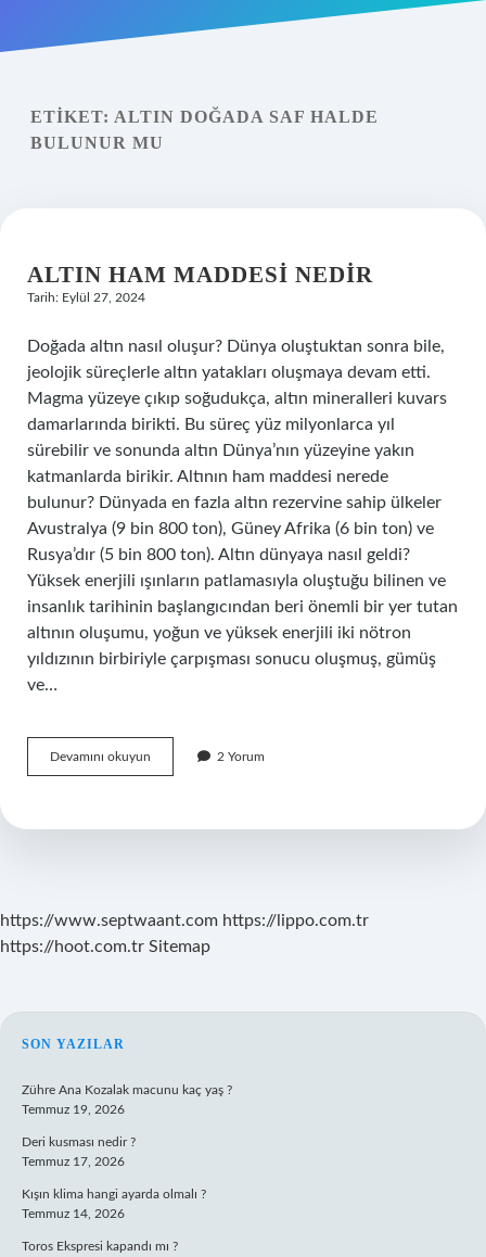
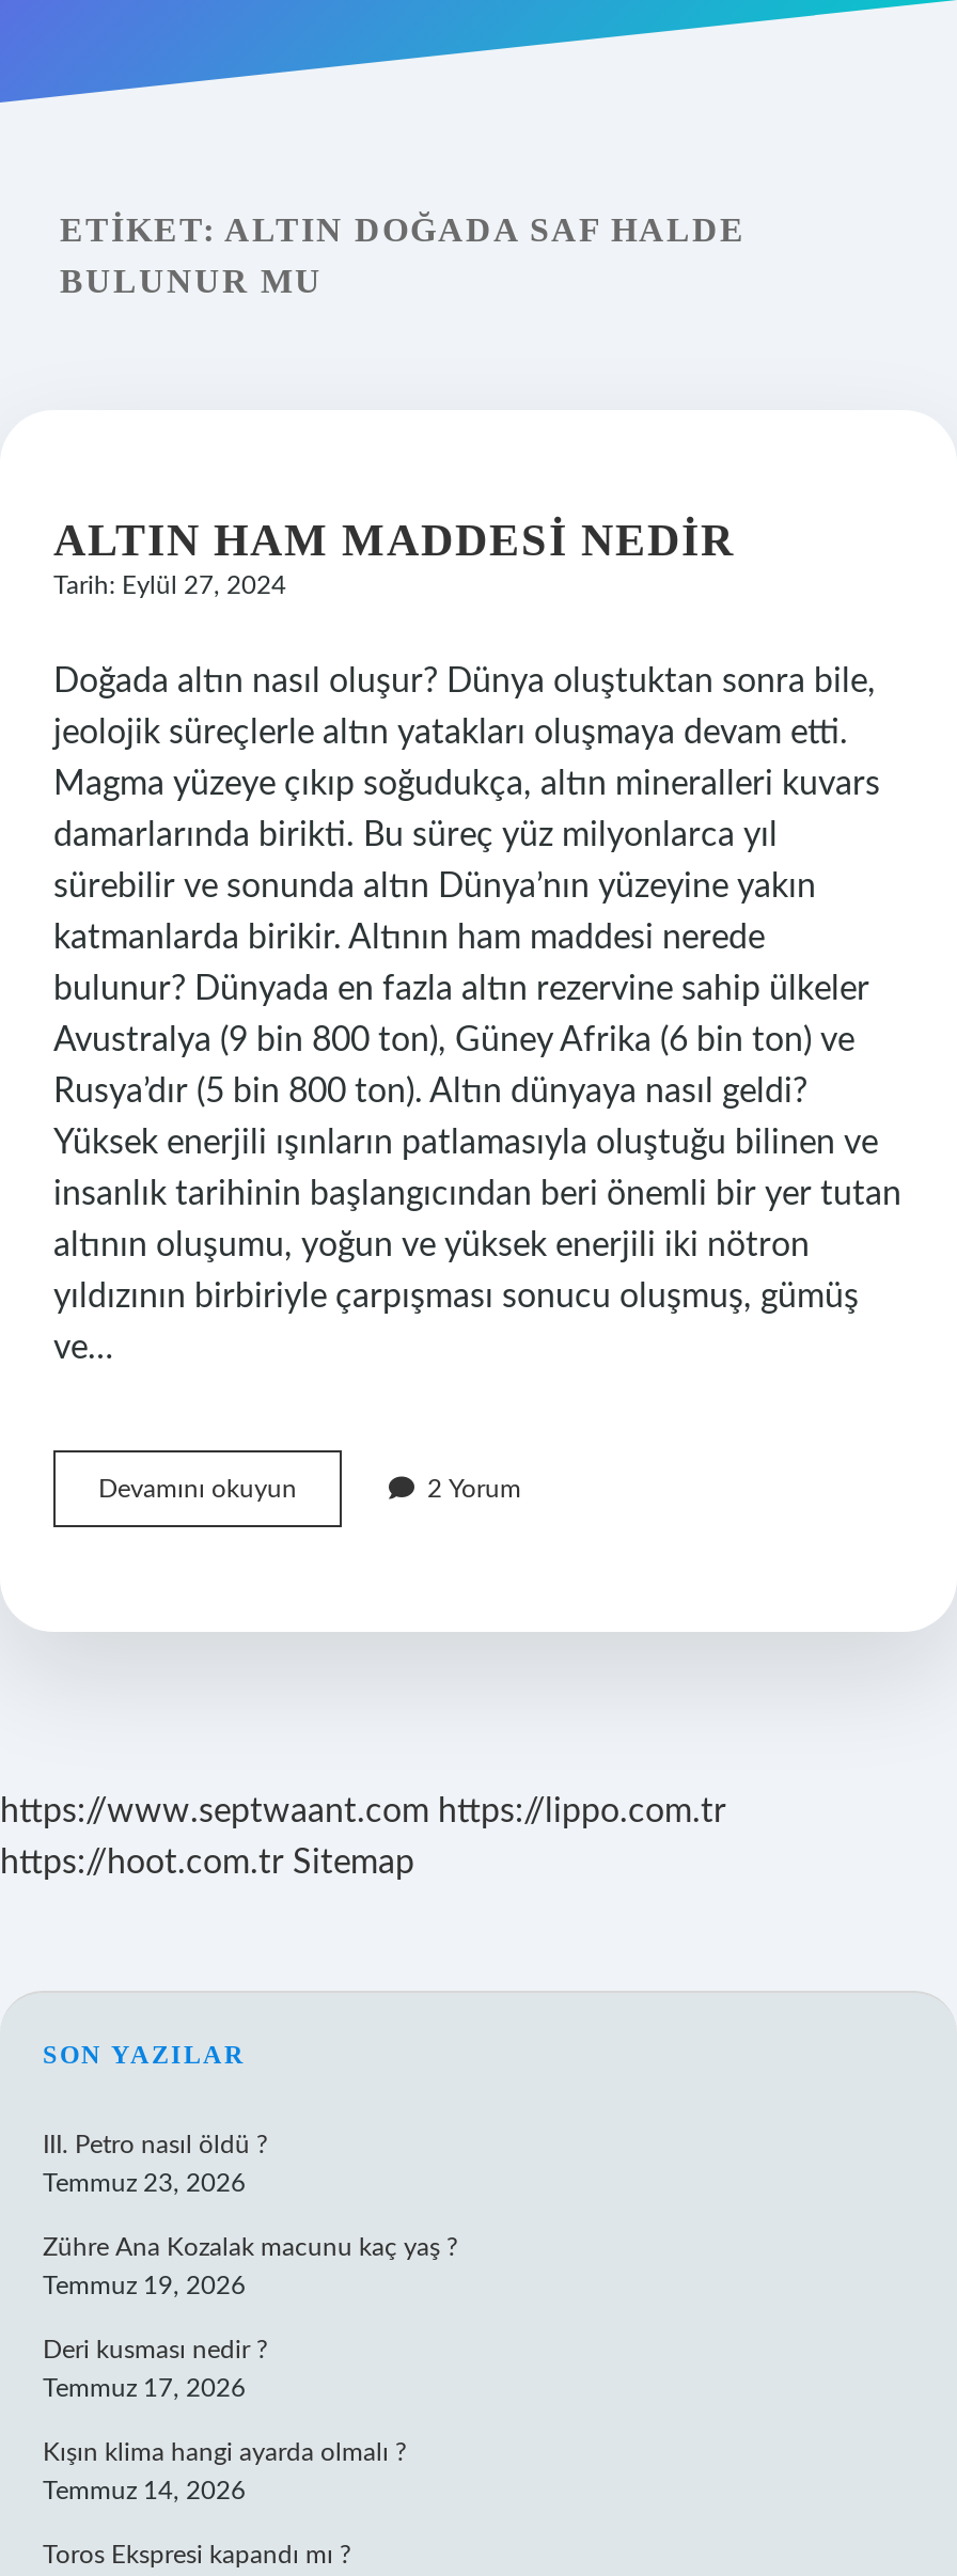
+ III. Petro nasıl öldü ?
+ Temmuz 23, 2026
